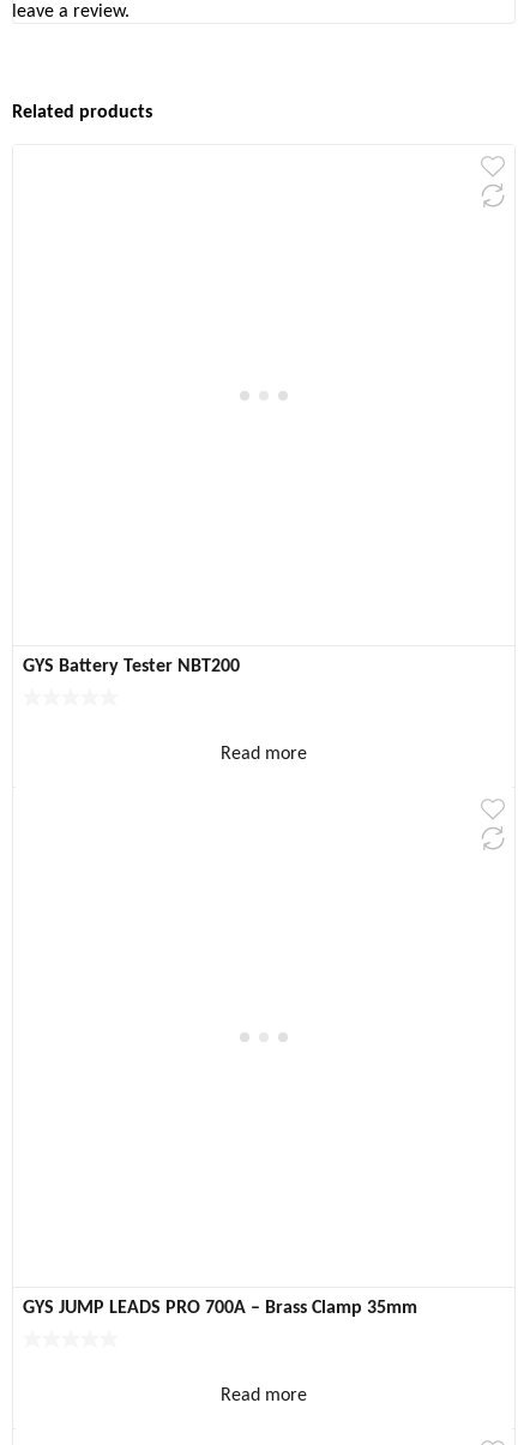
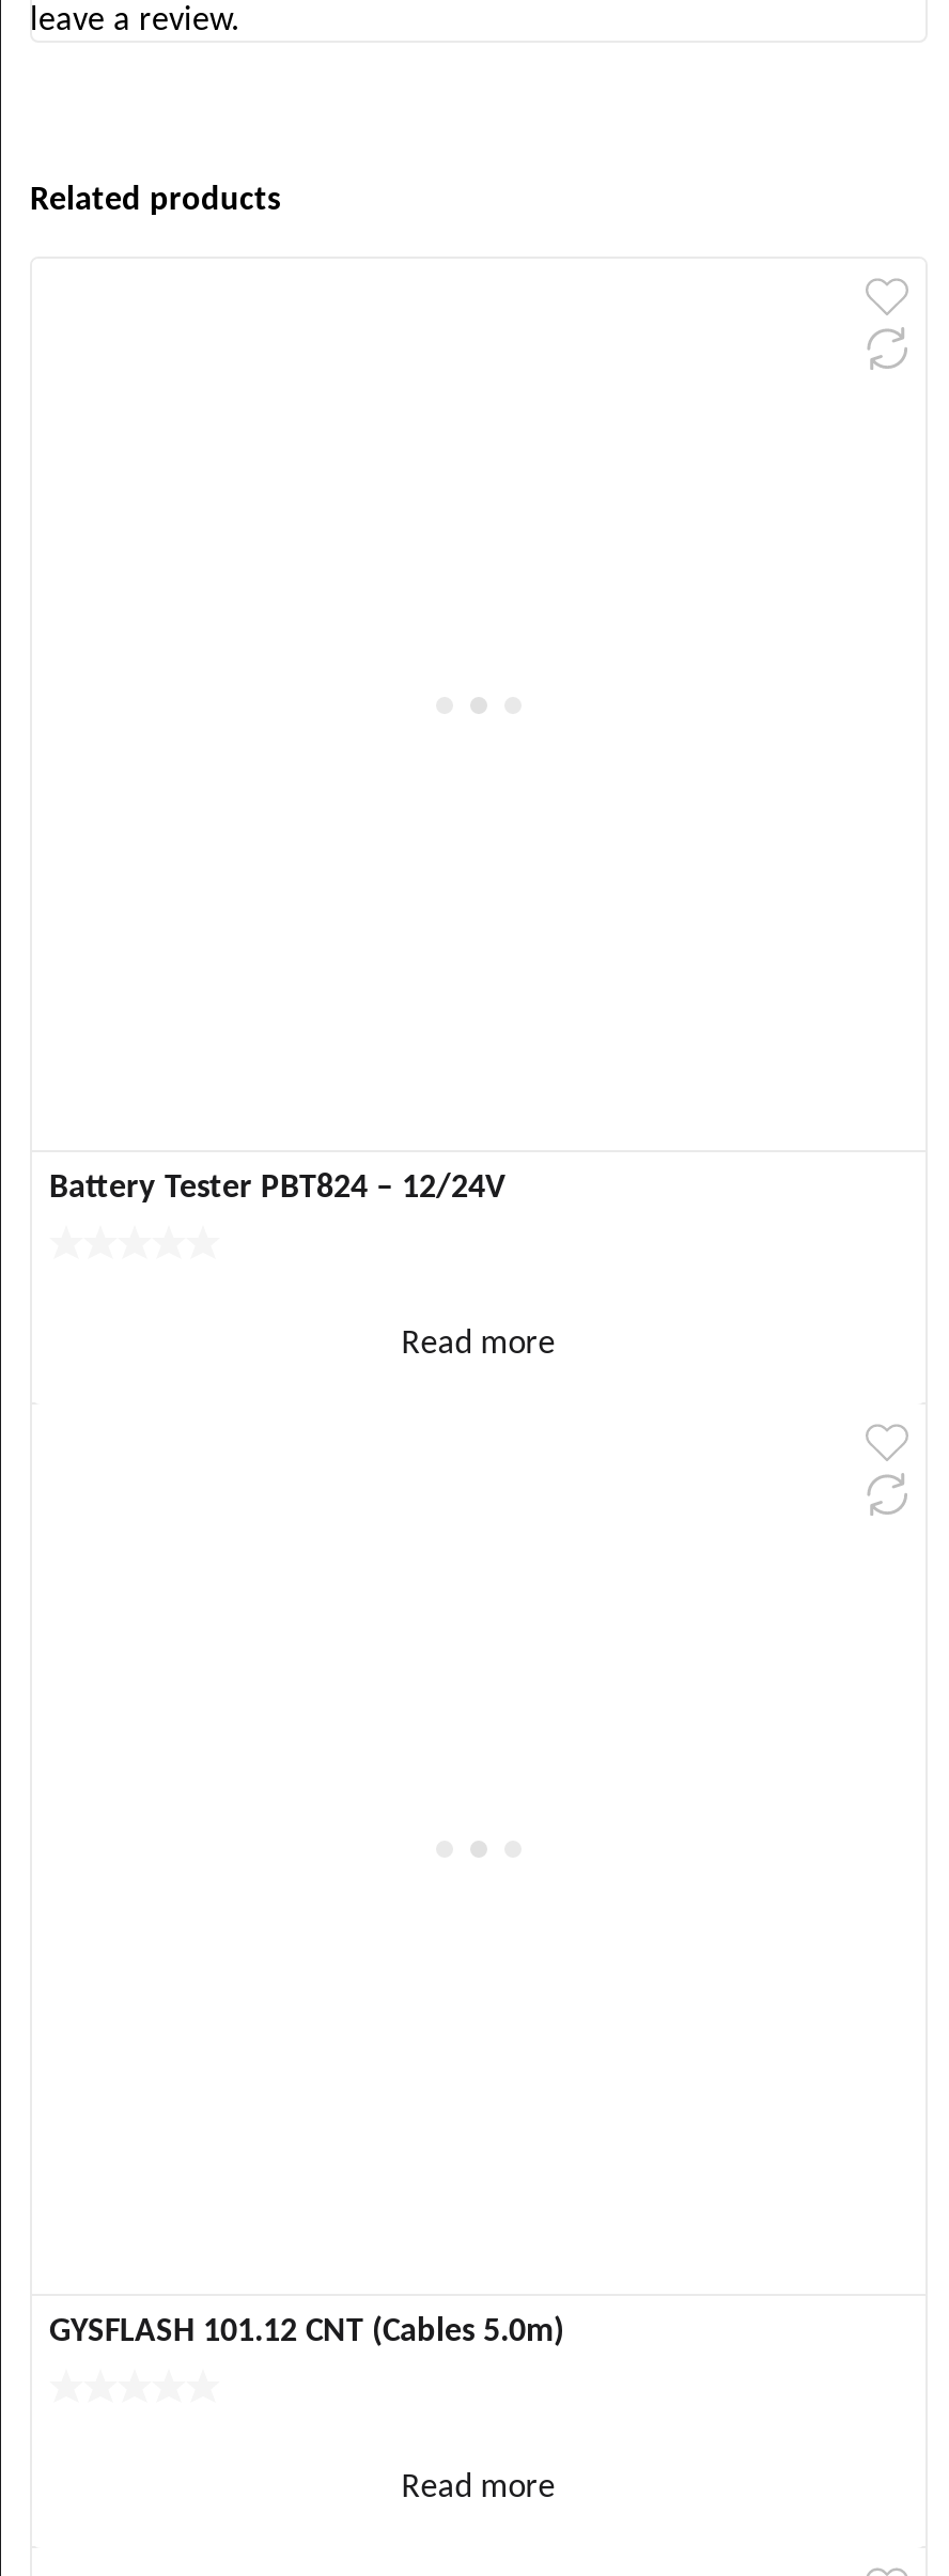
- GYS Battery Tester NBT200
+ Battery Tester PBT824 – 12/24V

- GYS JUMP LEADS PRO 700A – Brass Clamp 35mm
+ GYSFLASH 101.12 CNT (Cables 5.0m)
